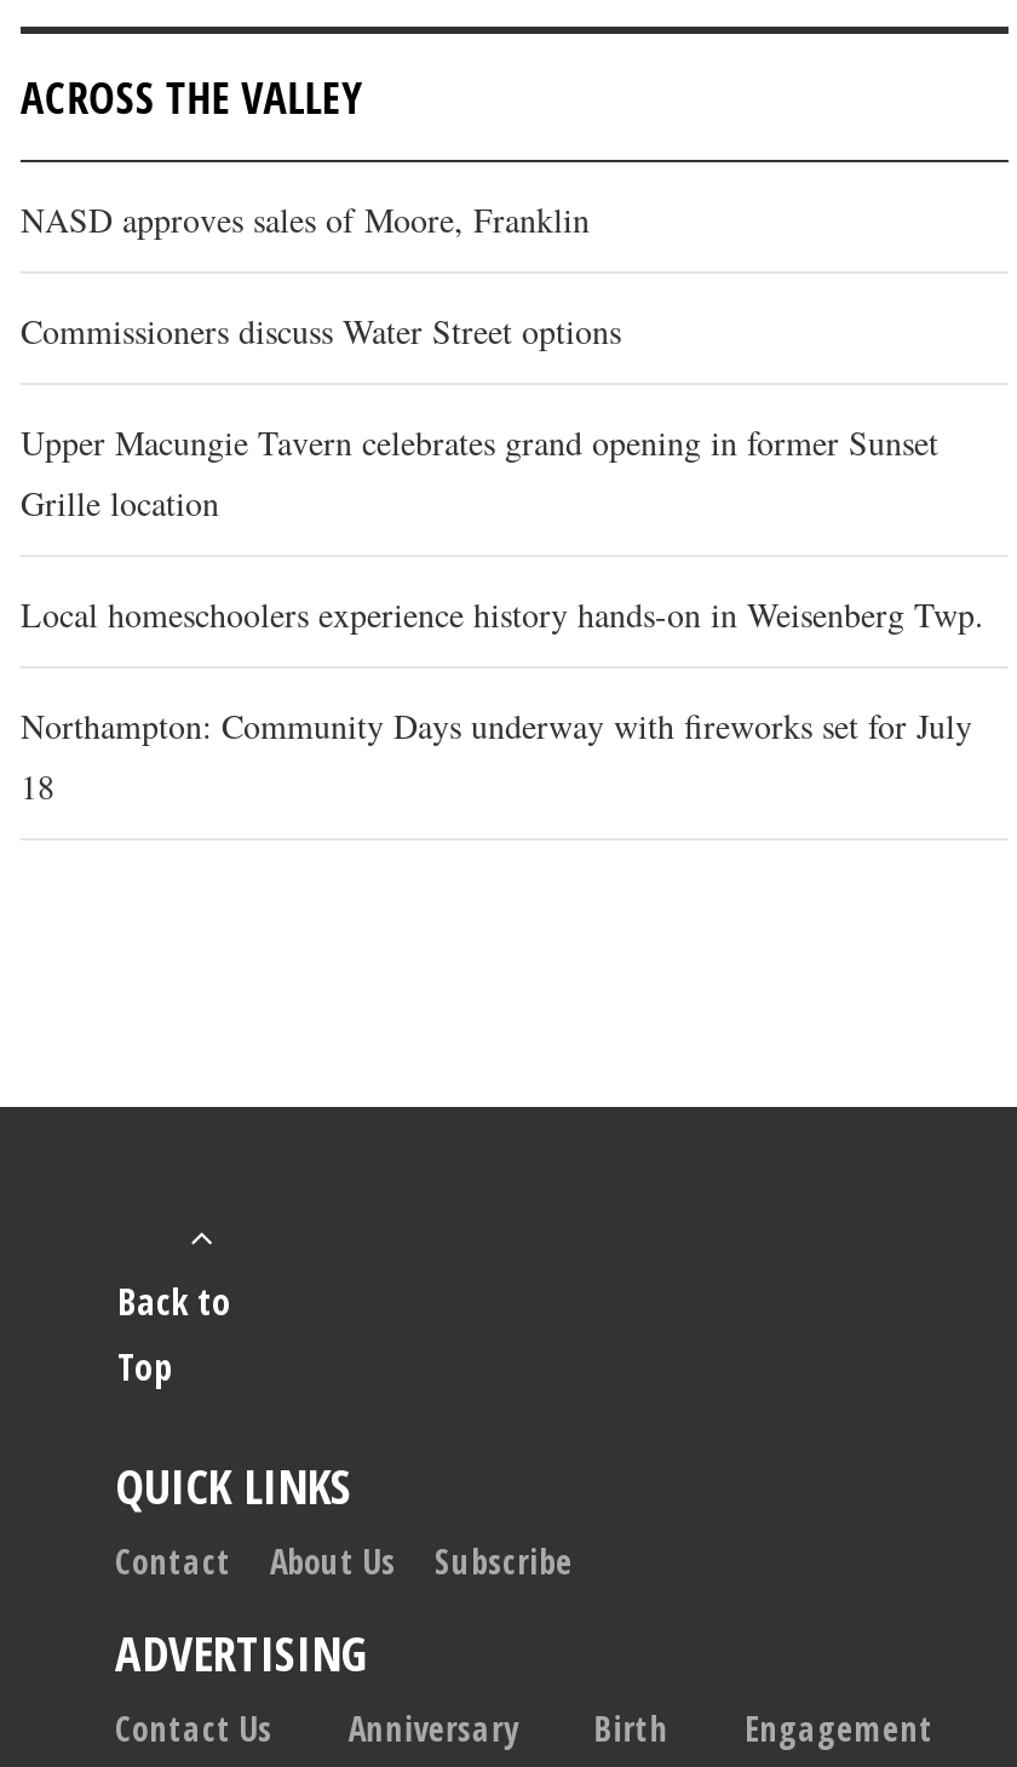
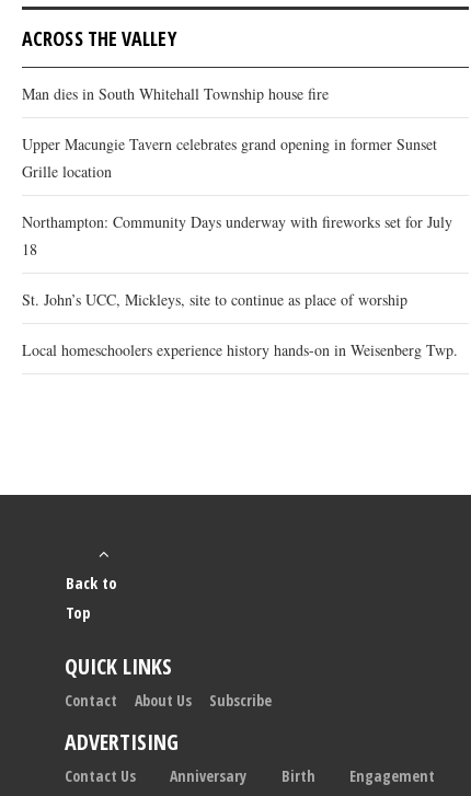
- NASD approves sales of Moore, Franklin
- Commissioners discuss Water Street options
+ Man dies in South Whitehall Township house fire

moved up: Upper Macungie Tavern celebrates grand opening in former Sunset | Grille location

moved down: Local homeschoolers experience history hands-on in Weisenberg Twp.

moved up: Northampton: Community Days underway with fireworks set for July | 18

+ St. John’s UCC, Mickleys, site to continue as place of worship
